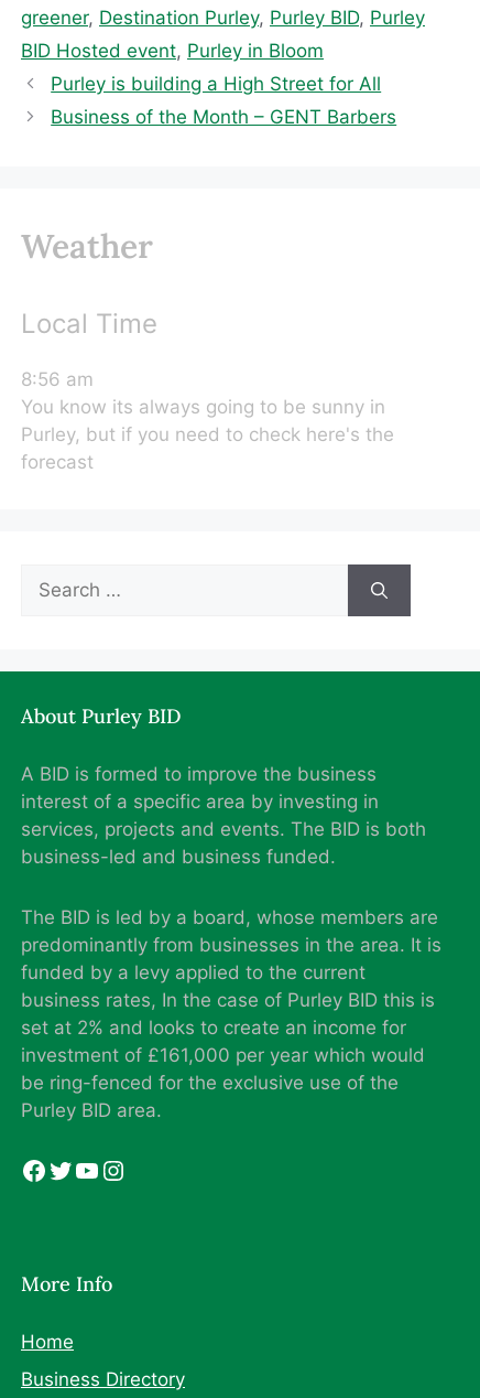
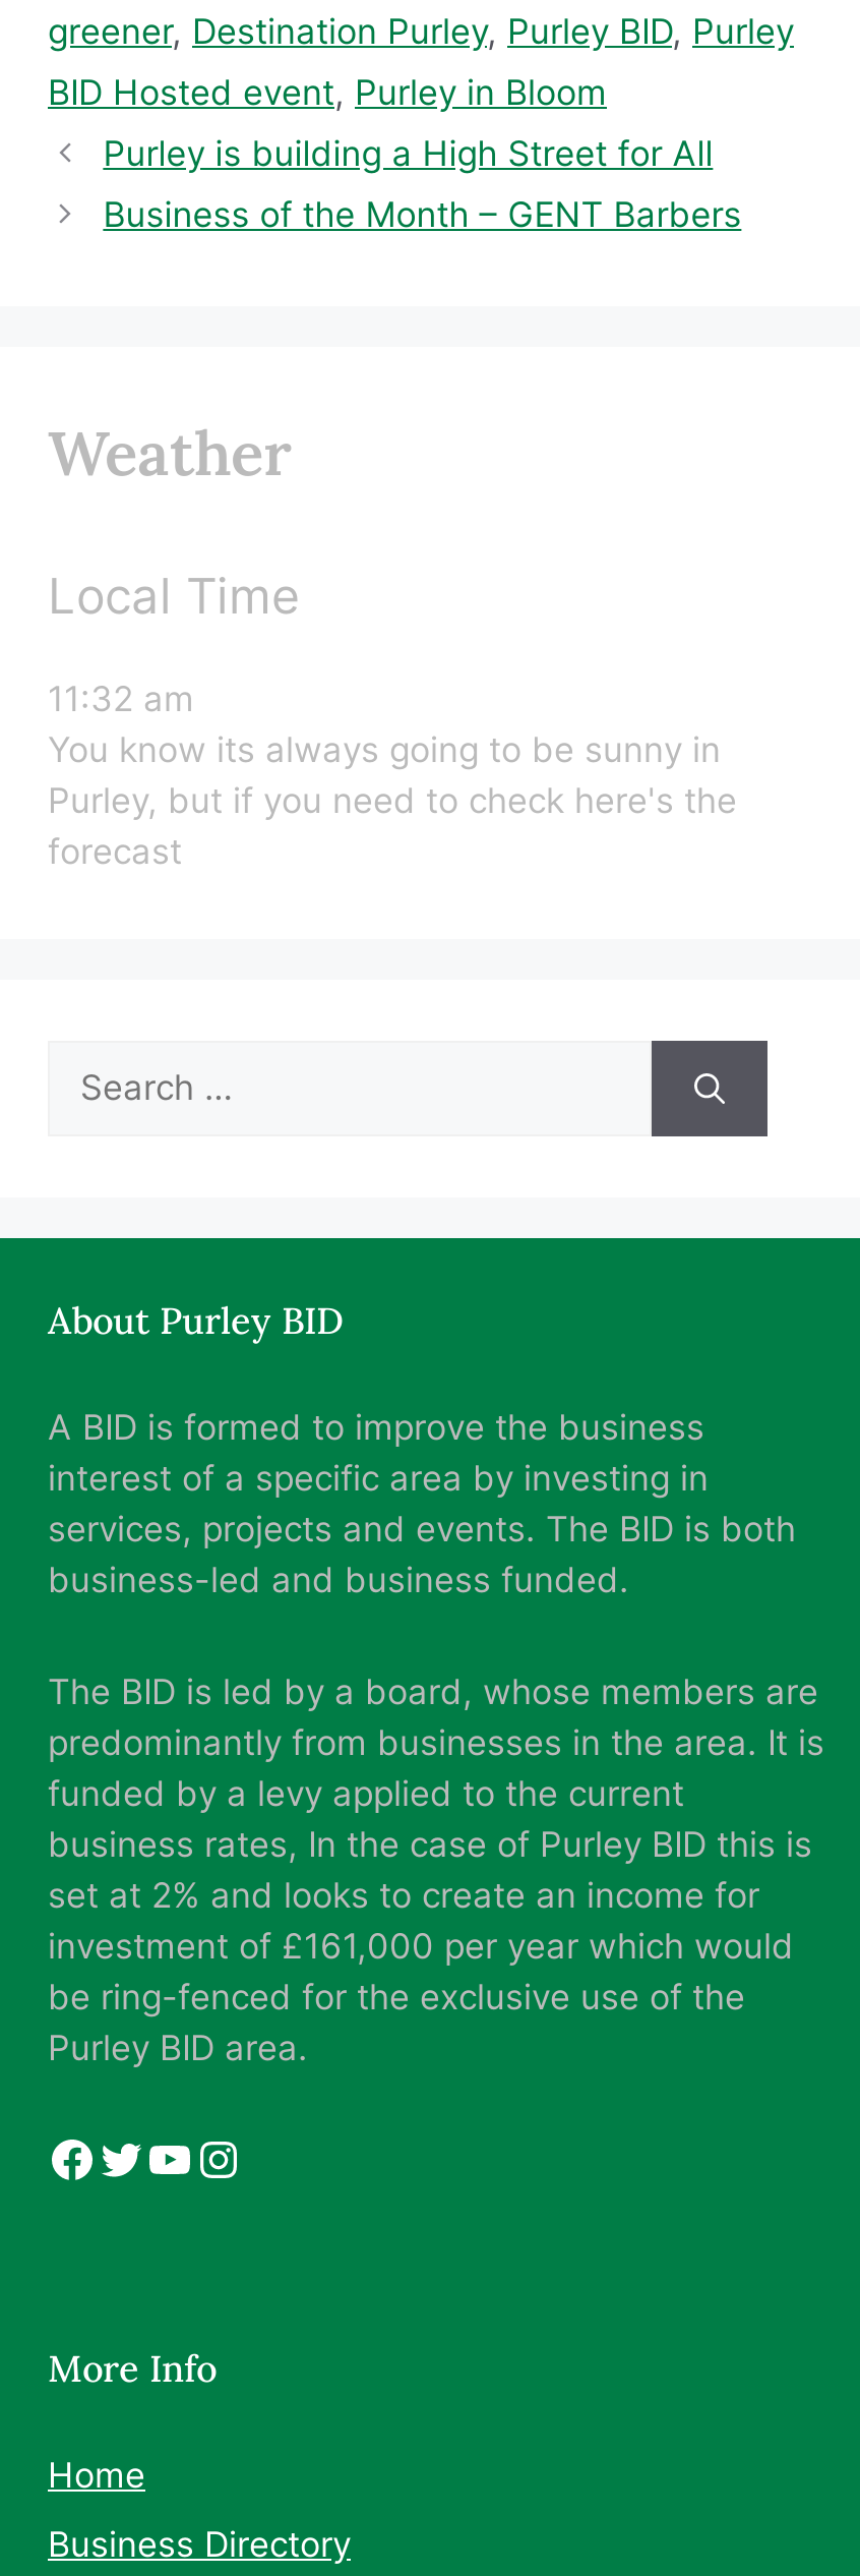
- 8:56 am
+ 11:32 am
